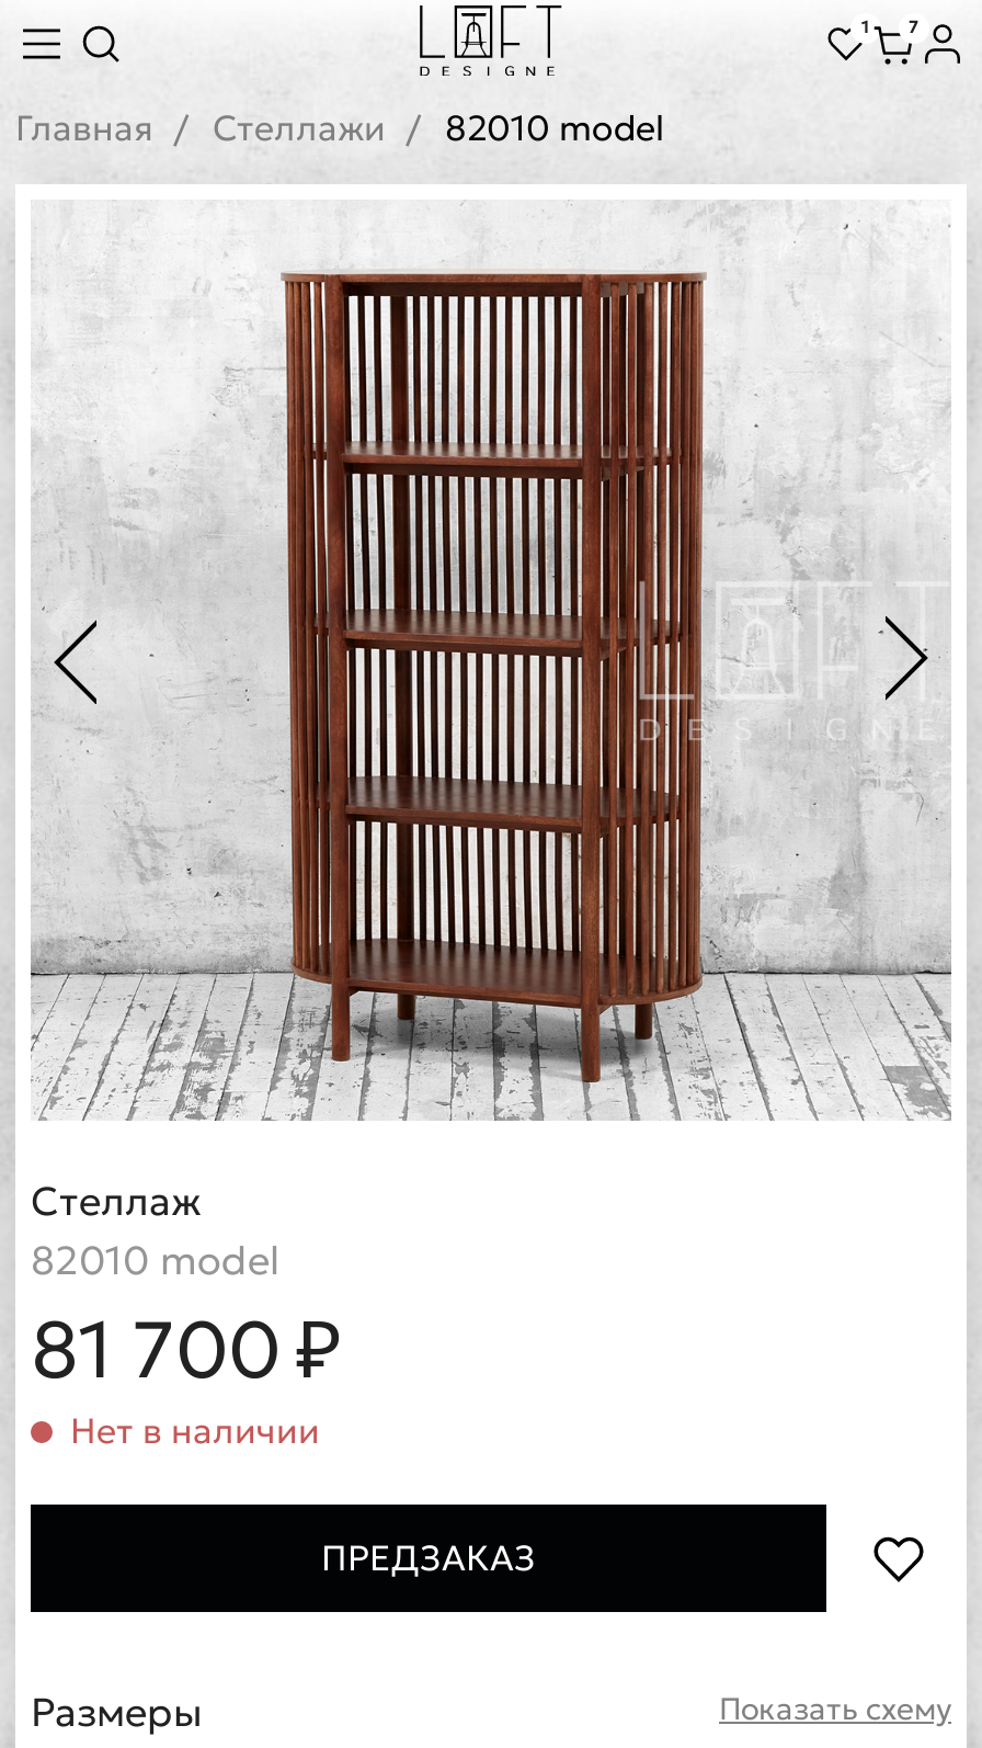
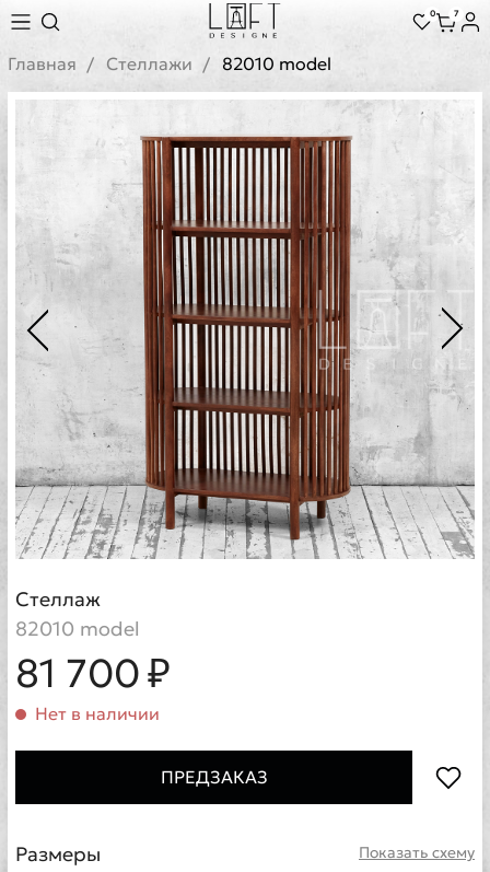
- 1 7
+ 0 7
